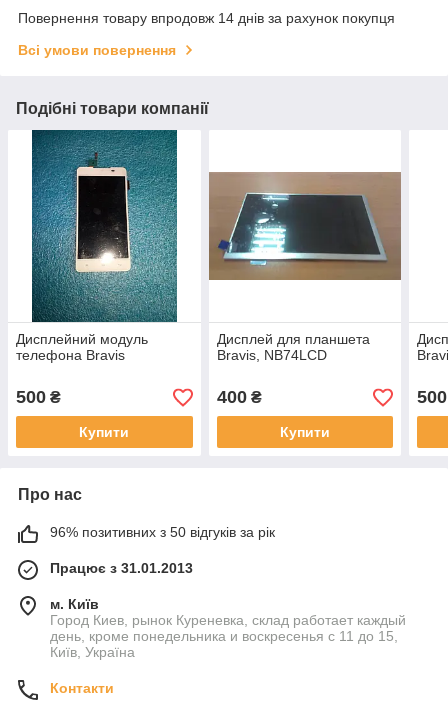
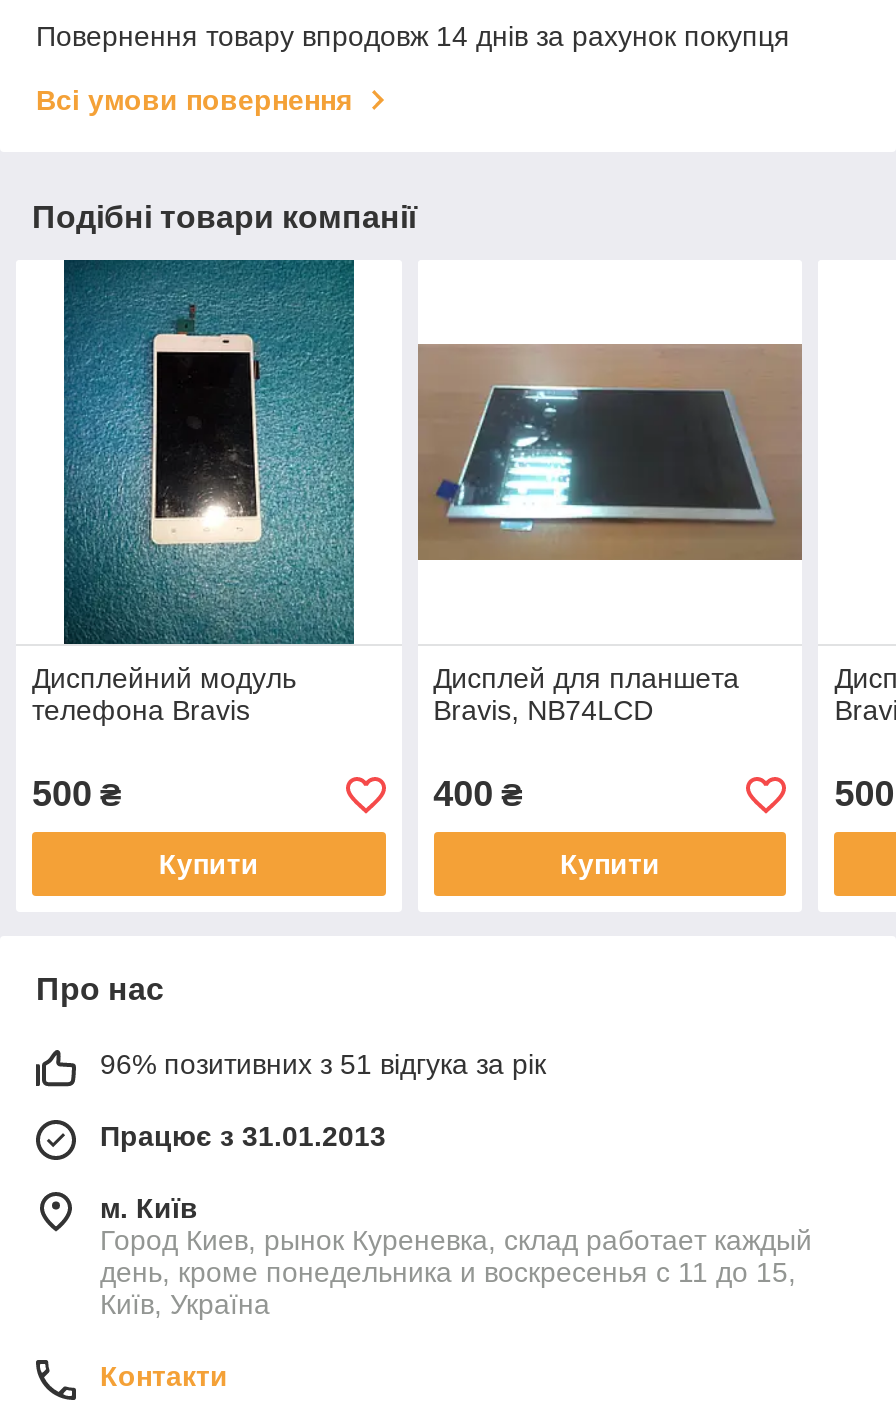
- 96% позитивних з 50 відгуків за рік
+ 96% позитивних з 51 відгука за рік
